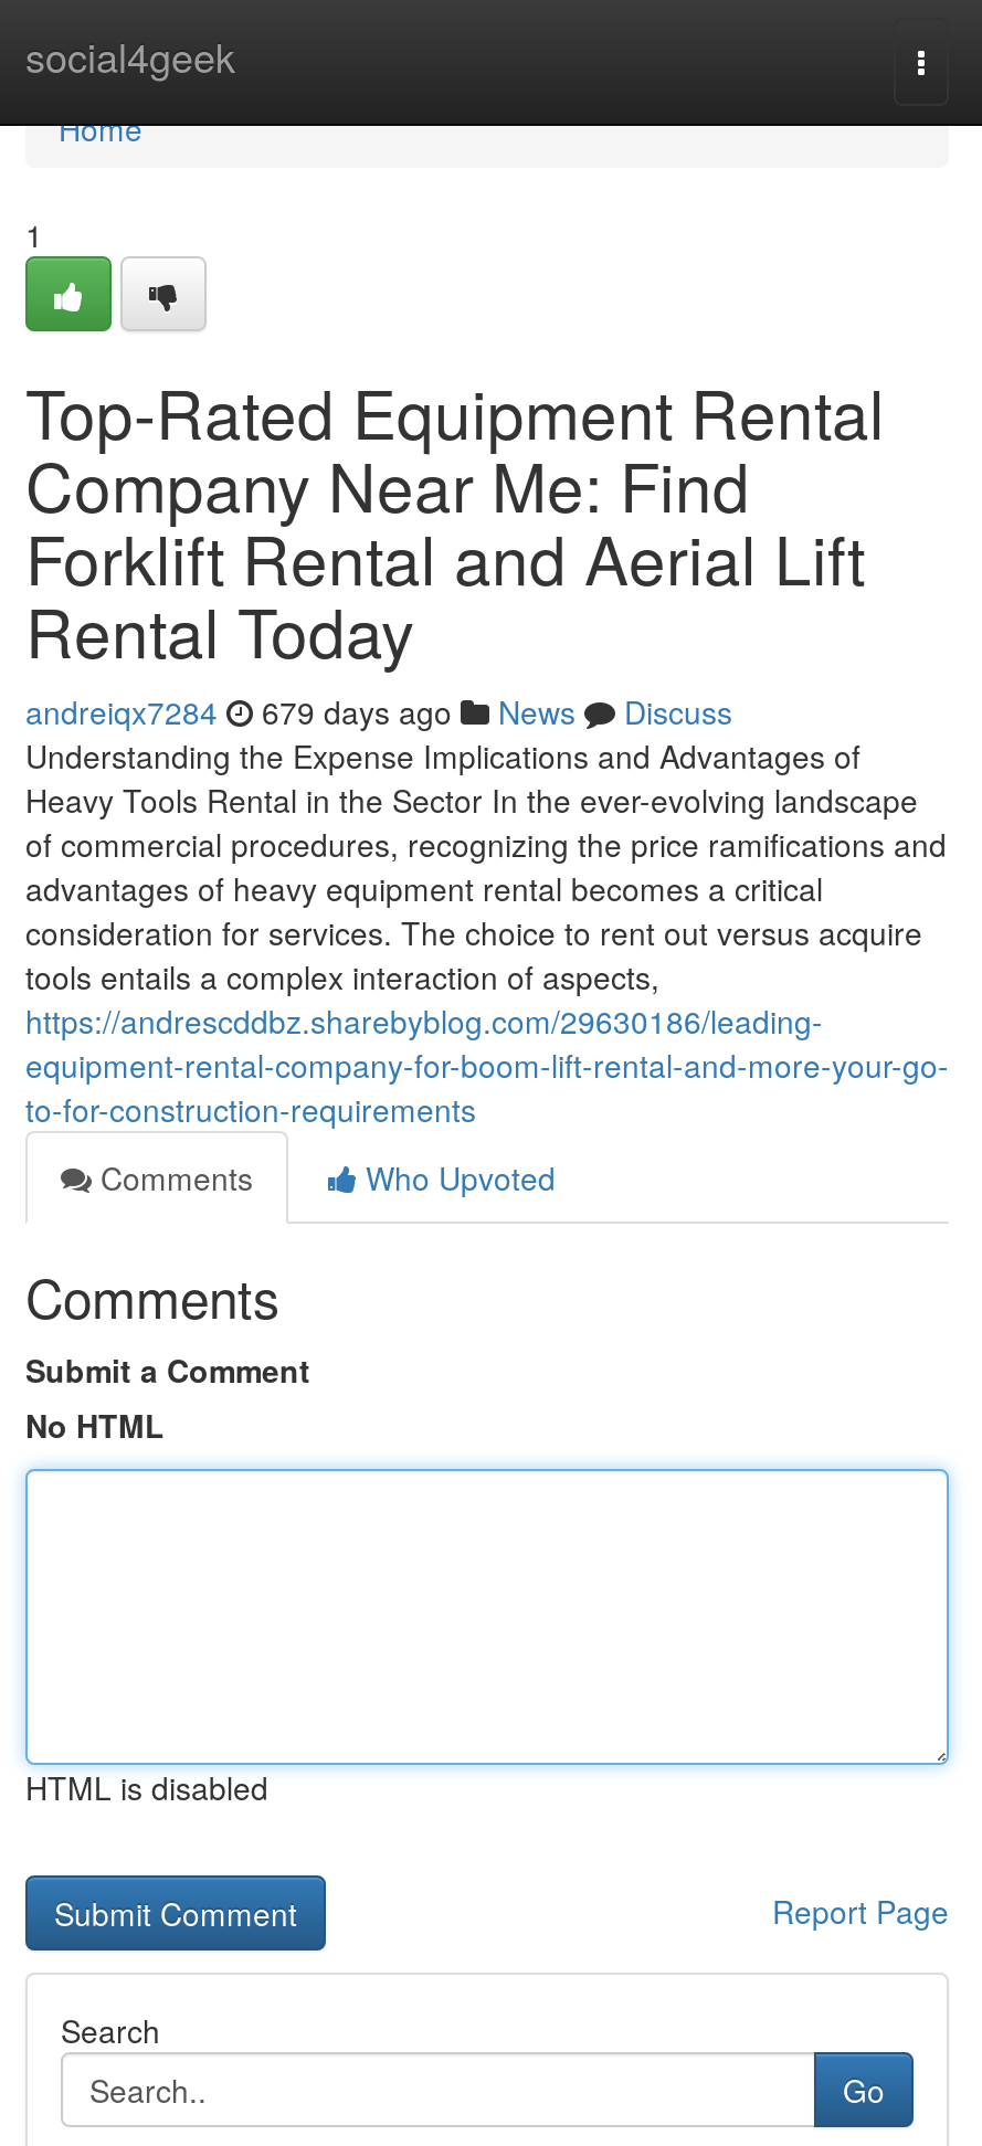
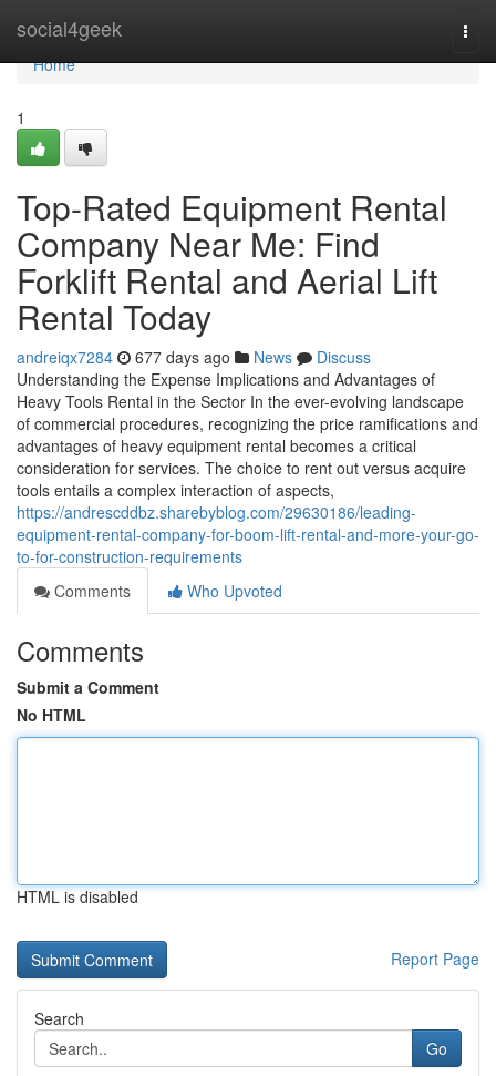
- andreiqx7284 679 days ago News Discuss
+ andreiqx7284 677 days ago News Discuss
